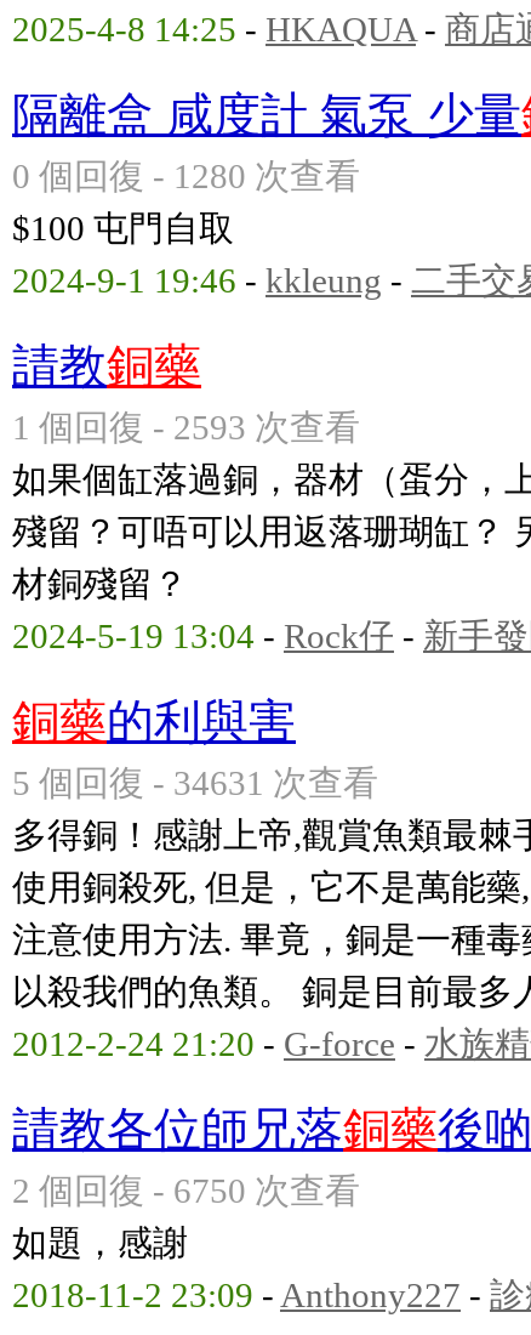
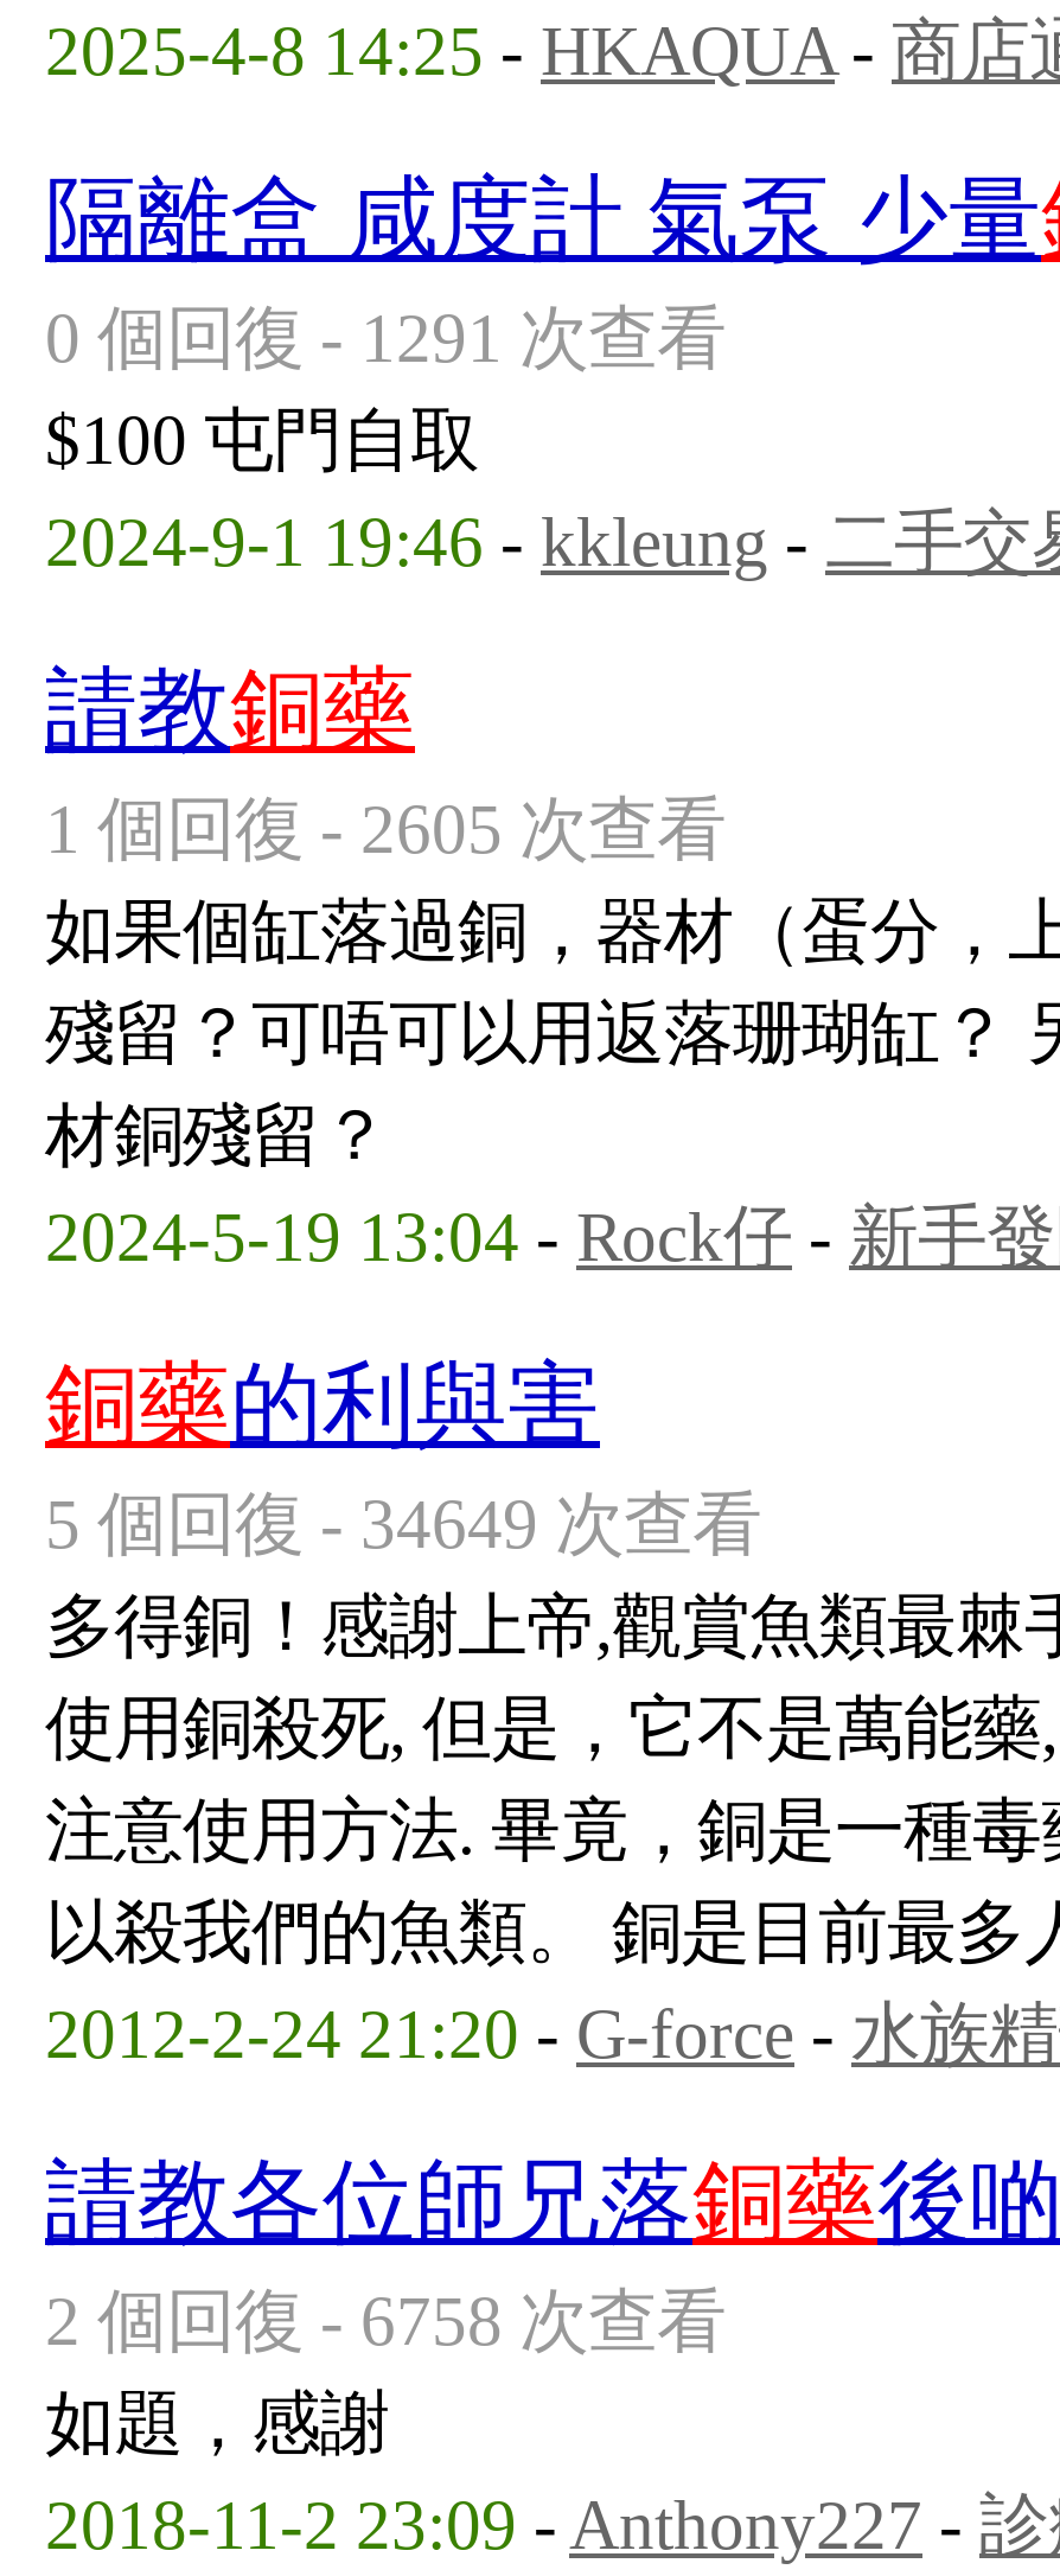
- 0 個回復 - 1280 次查看
+ 0 個回復 - 1291 次查看

- 1 個回復 - 2593 次查看
+ 1 個回復 - 2605 次查看

- 5 個回復 - 34631 次查看
+ 5 個回復 - 34649 次查看

- 2 個回復 - 6750 次查看
+ 2 個回復 - 6758 次查看
